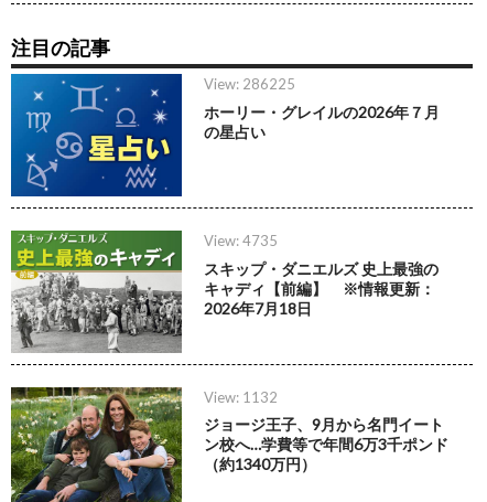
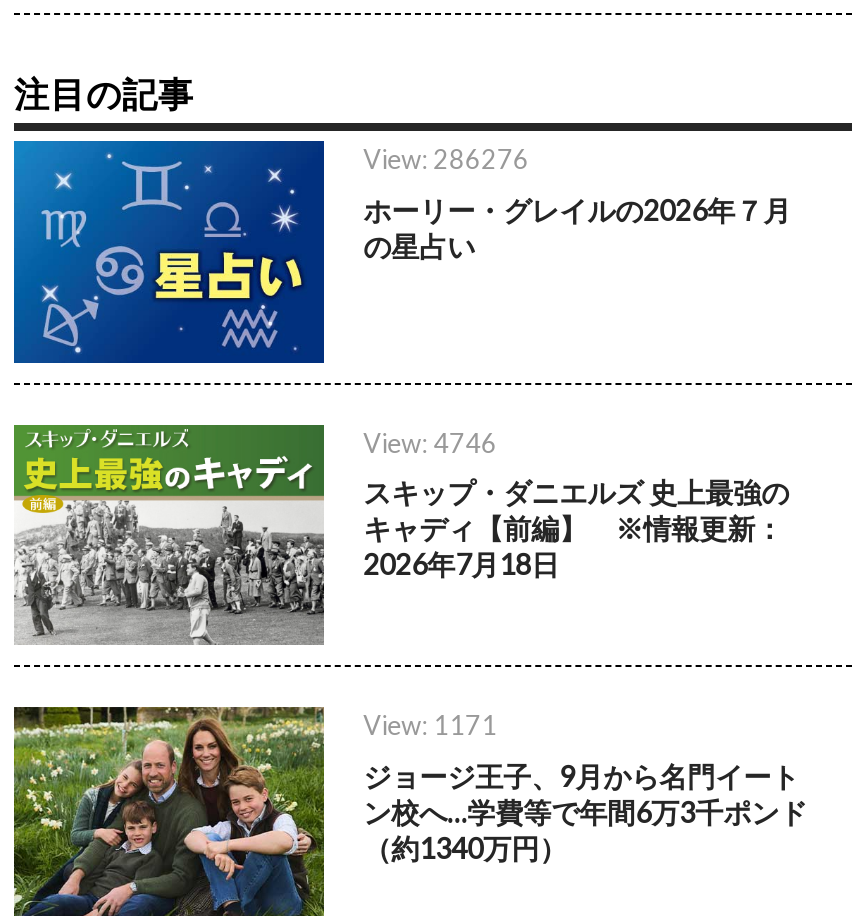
- View: 286225
+ View: 286276

- View: 4735
+ View: 4746

- View: 1132
+ View: 1171
